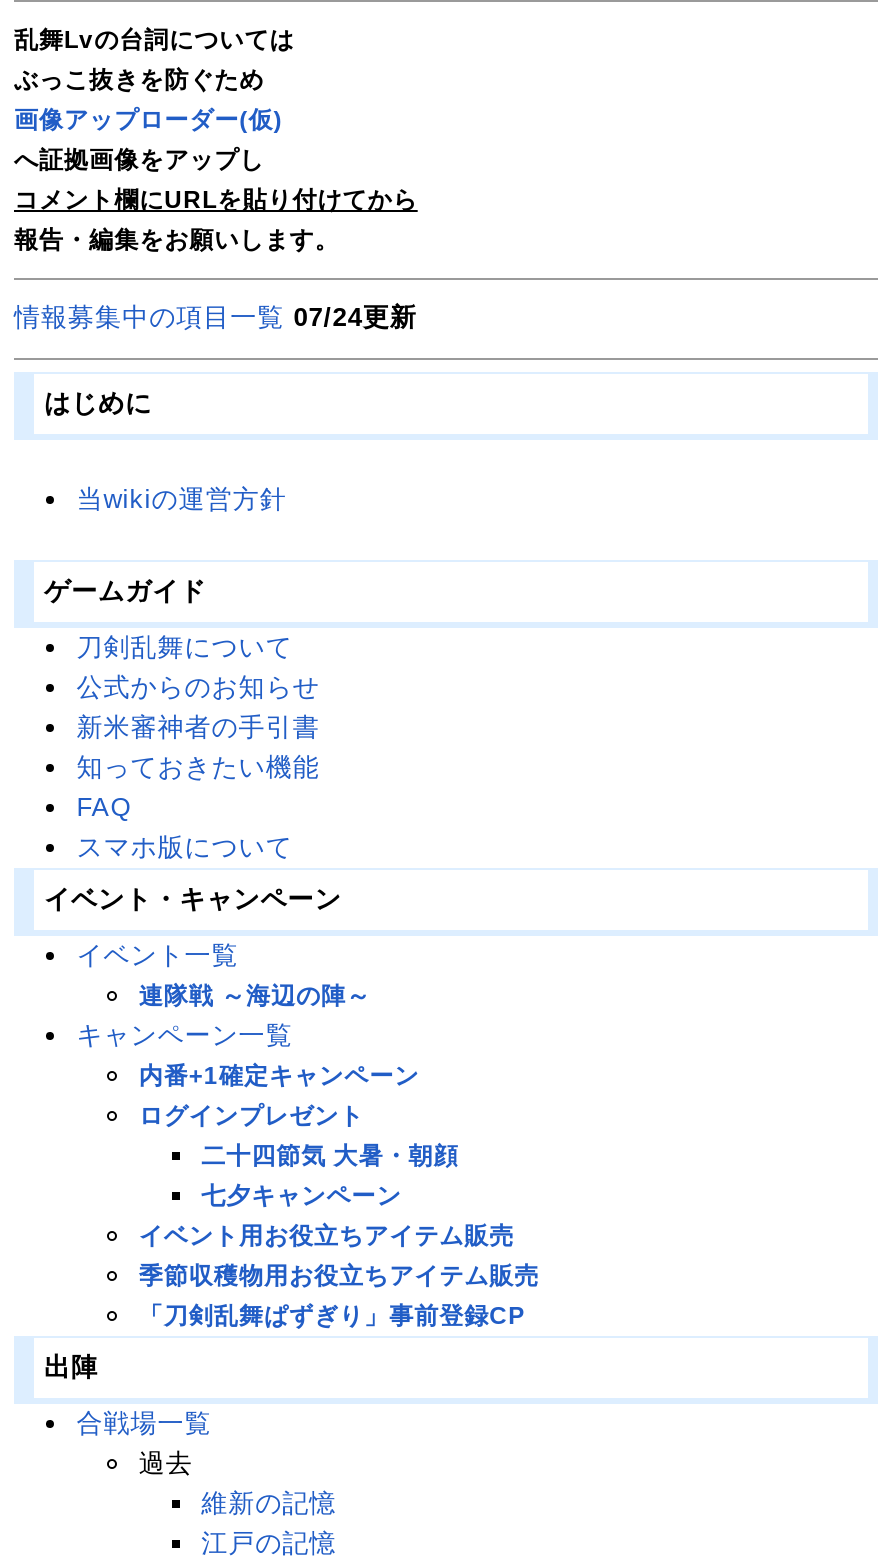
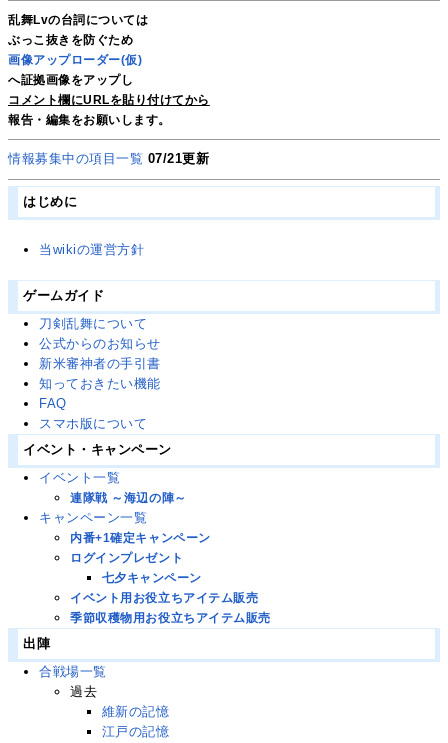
- 情報募集中の項目一覧 07/24更新
+ 情報募集中の項目一覧 07/21更新

- 二十四節気 大暑・朝顔

- 「刀剣乱舞ぱずぎり」事前登録CP
